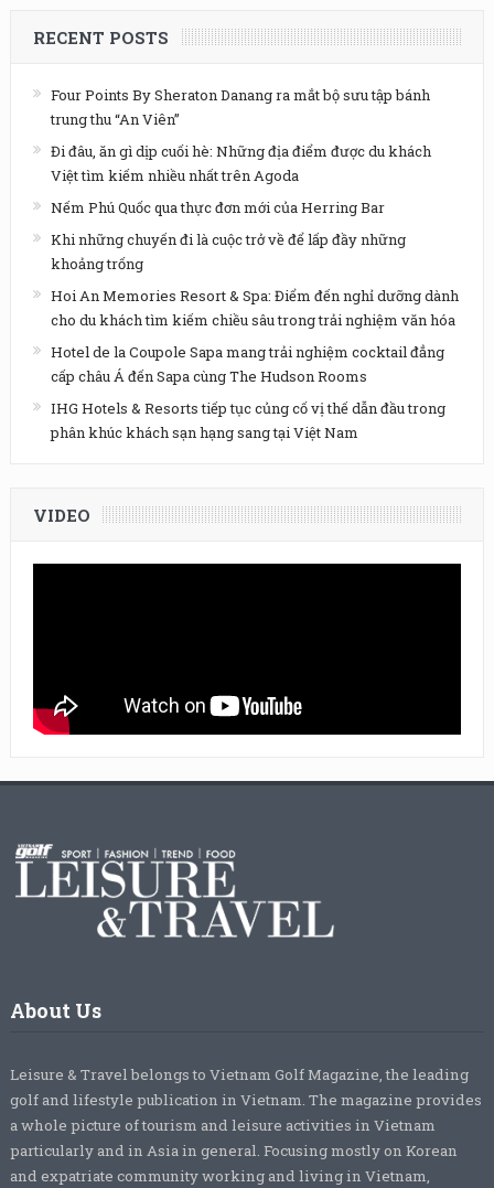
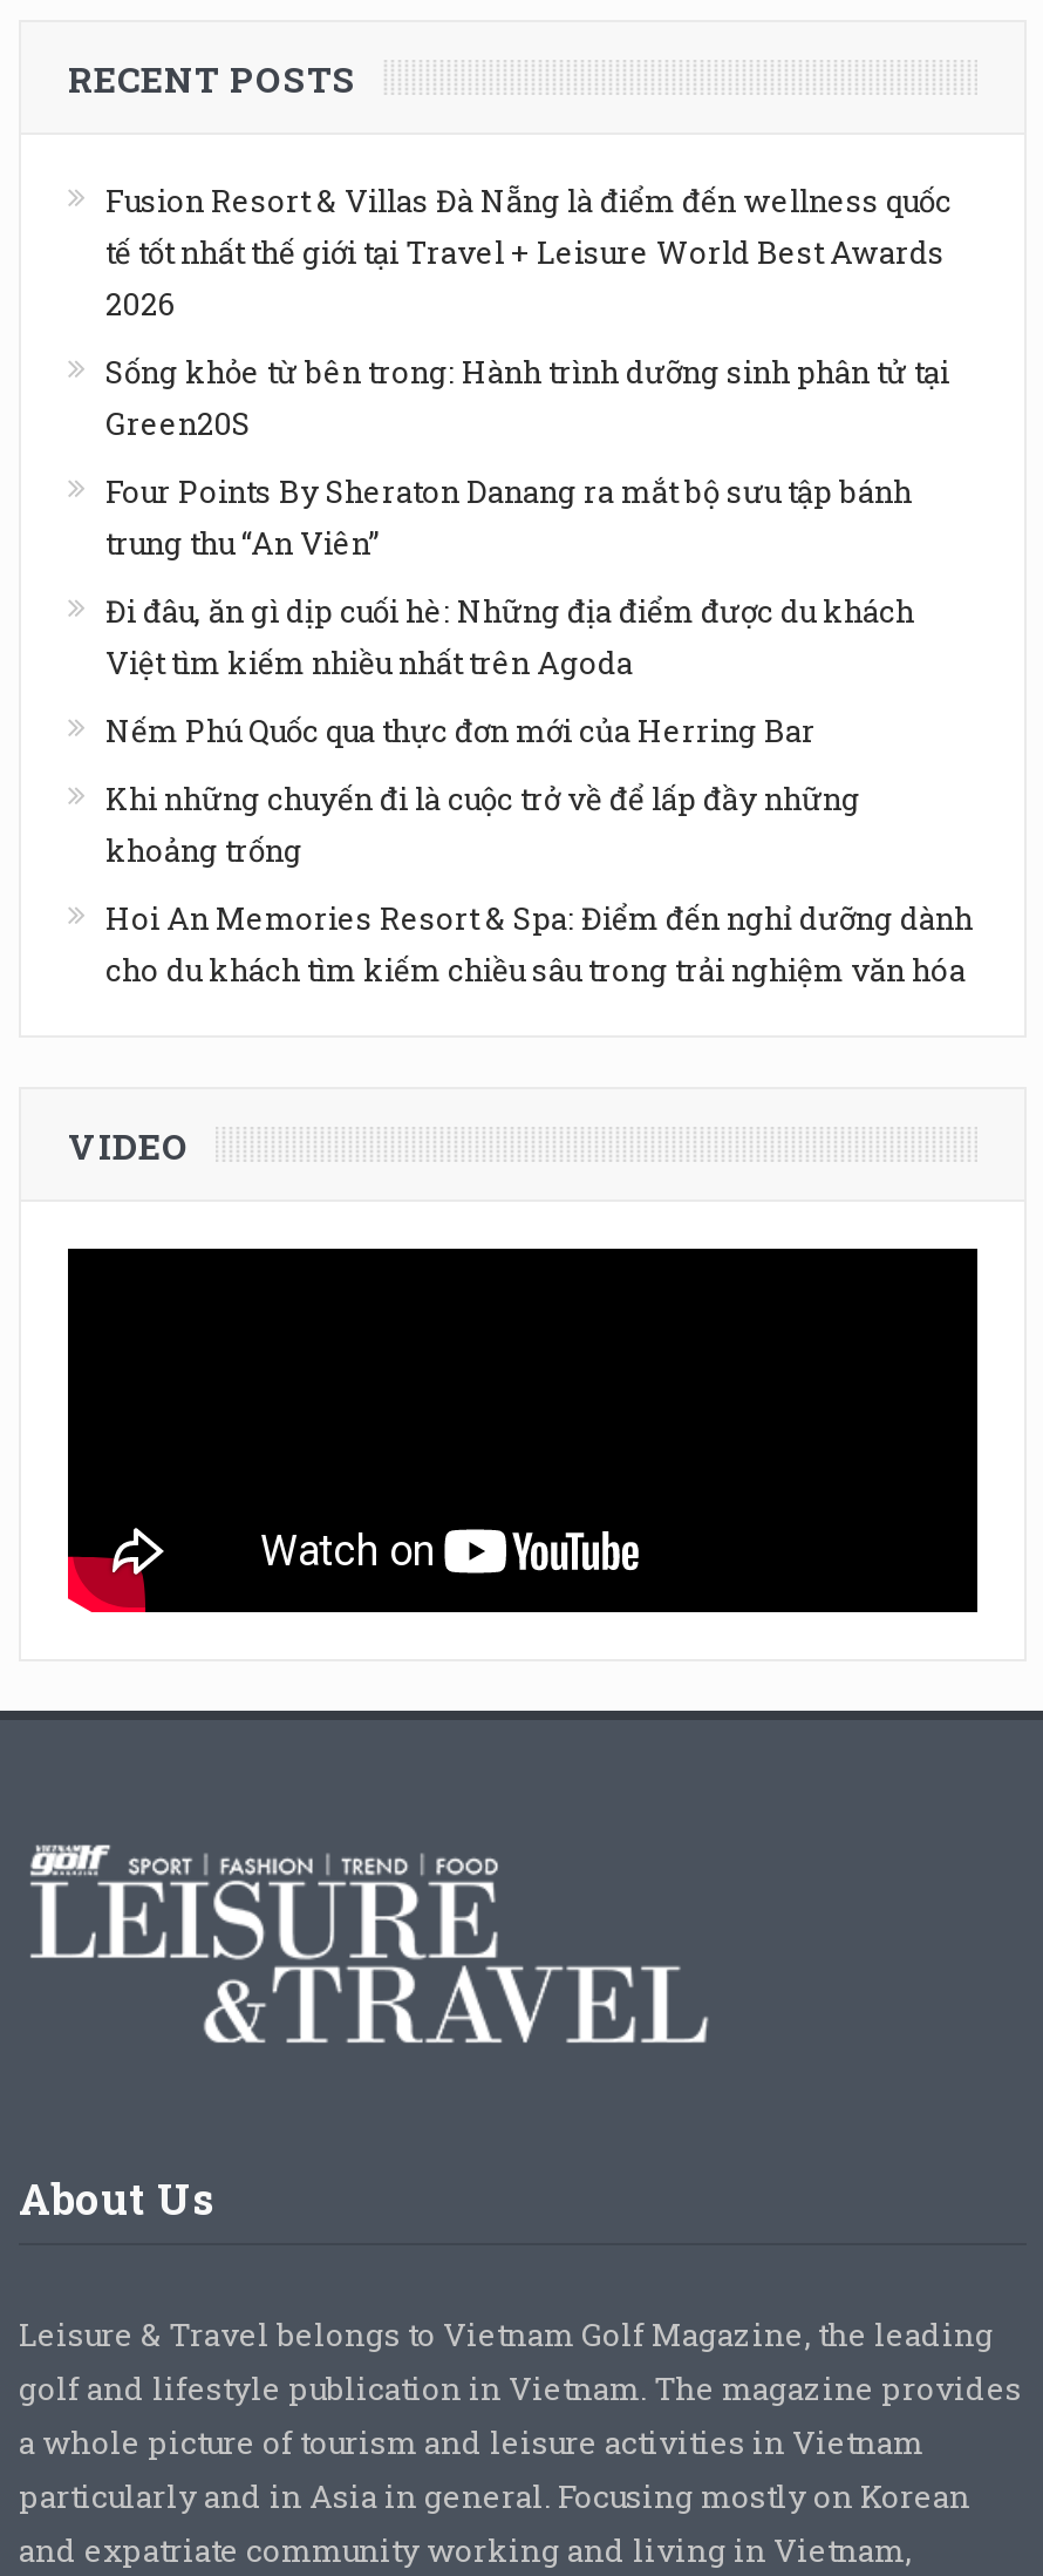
+ Fusion Resort & Villas Đà Nẵng là điểm đến wellness quốc
+ tế tốt nhất thế giới tại Travel + Leisure World Best Awards
+ 2026
+ Sống khỏe từ bên trong: Hành trình dưỡng sinh phân tử tại
+ Green20S

moved down: Four Points By Sheraton Danang ra mắt bộ sưu tập bánh | trung thu “An Viên” | Đi đâu, ăn gì dịp cuối hè: Những địa điểm được du khách | ... | Hoi An Memories Resort & Spa: Điểm đến nghỉ dưỡng dành | cho du khách tìm kiếm chiều sâu trong trải nghiệm văn hóa

- Hotel de la Coupole Sapa mang trải nghiệm cocktail đẳng
- cấp châu Á đến Sapa cùng The Hudson Rooms
- IHG Hotels & Resorts tiếp tục củng cố vị thế dẫn đầu trong
- phân khúc khách sạn hạng sang tại Việt Nam
